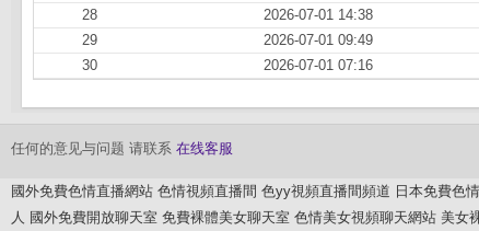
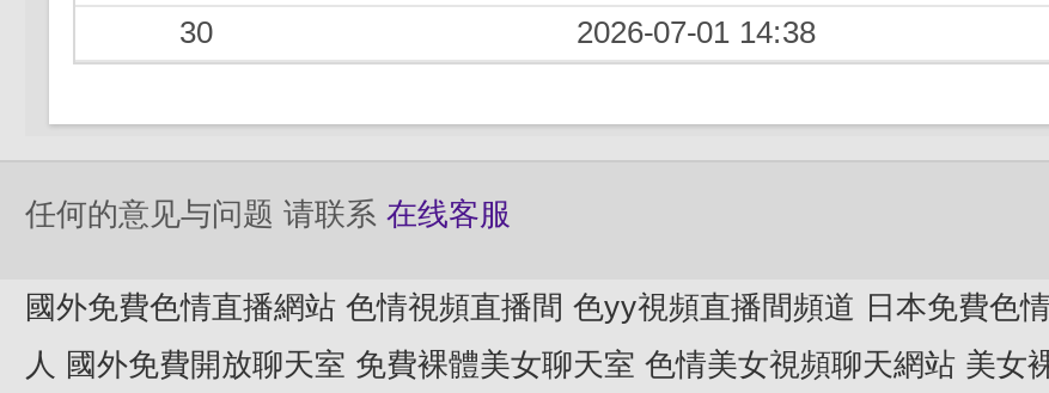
- 28
+ 30

- 29
- 2026-07-01 09:49
- 30
- 2026-07-01 07:16
